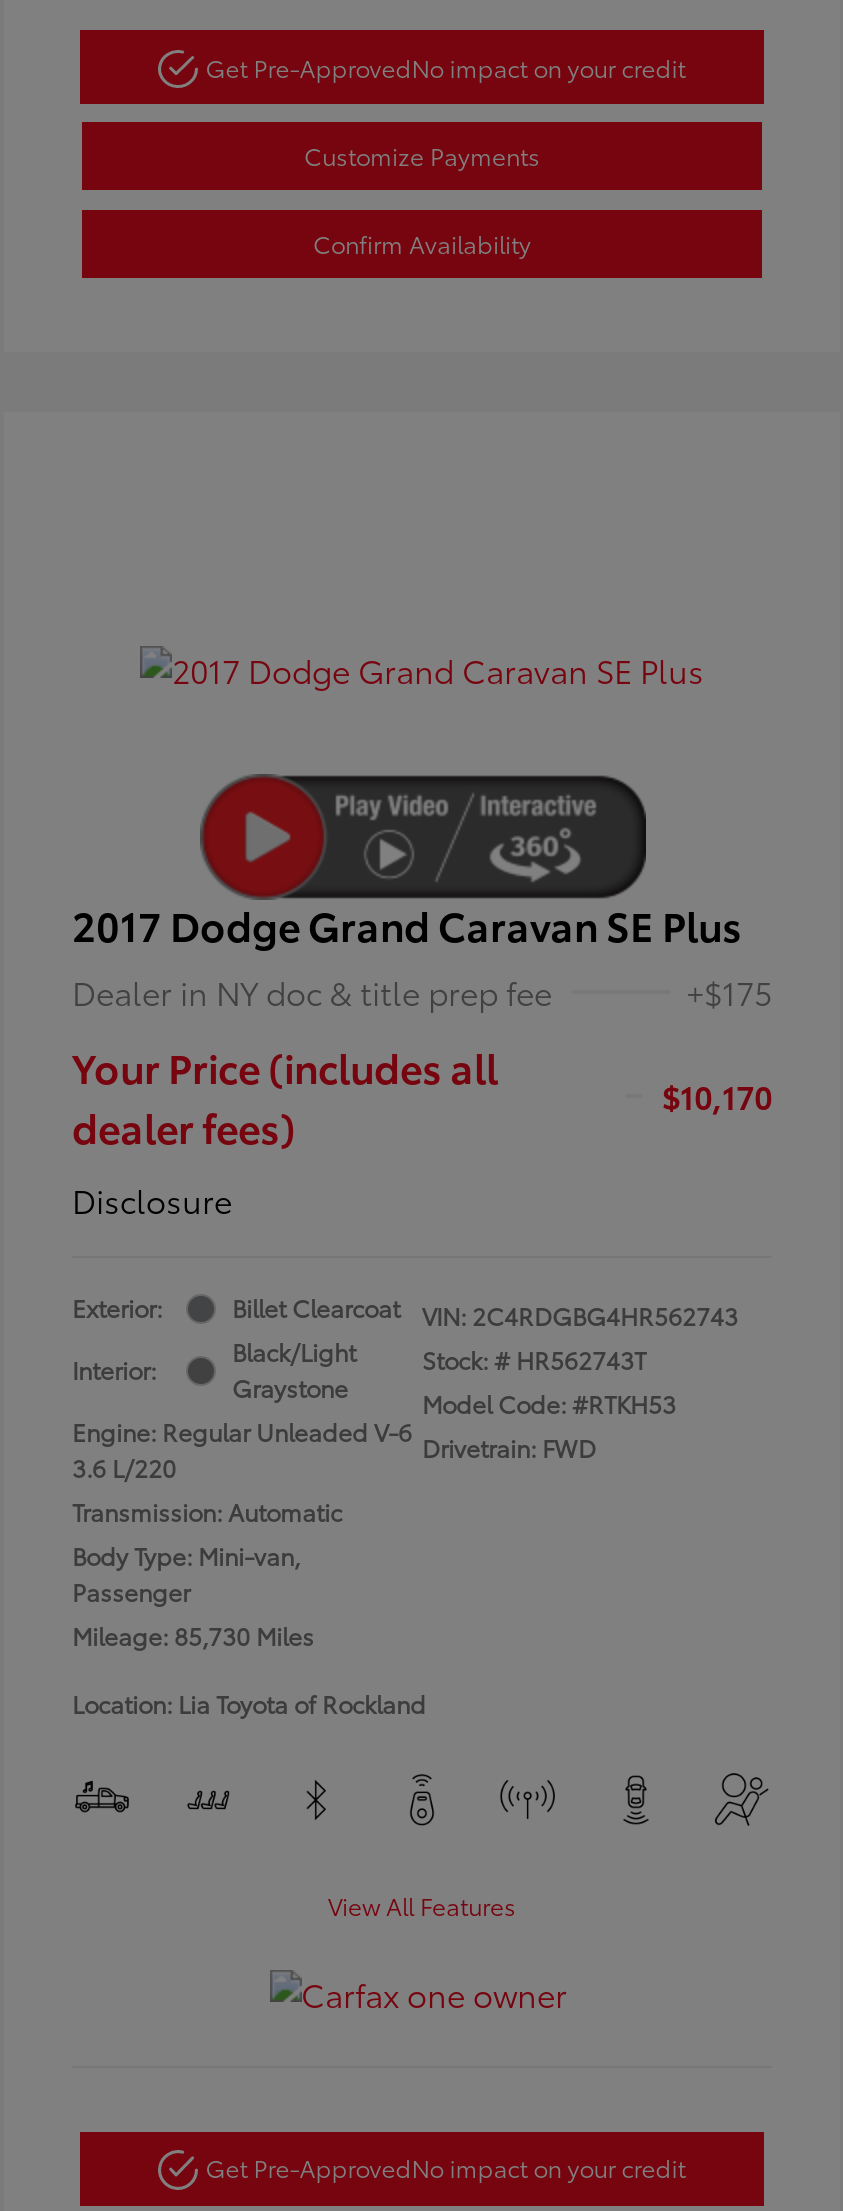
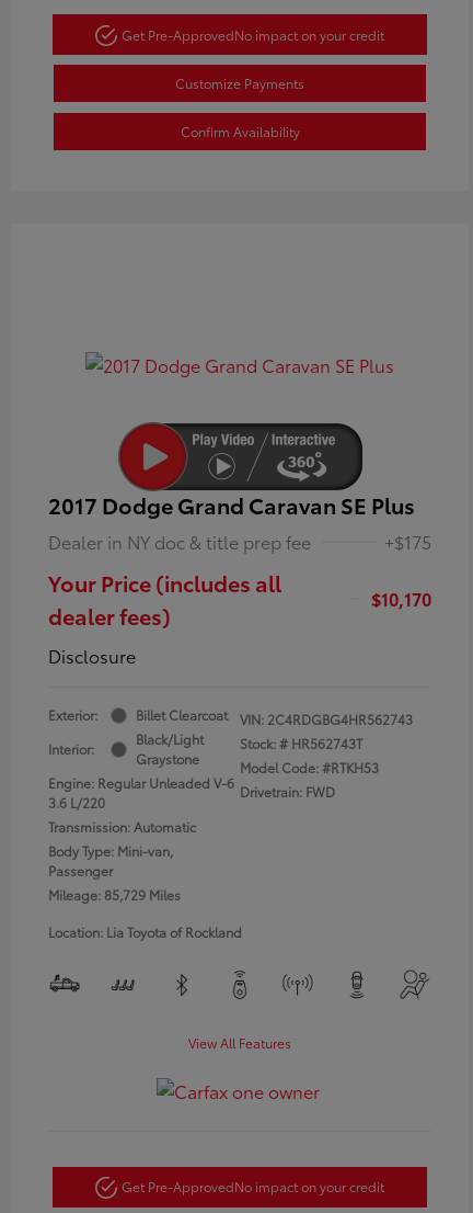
- Mileage: 85,730 Miles
+ Mileage: 85,729 Miles
